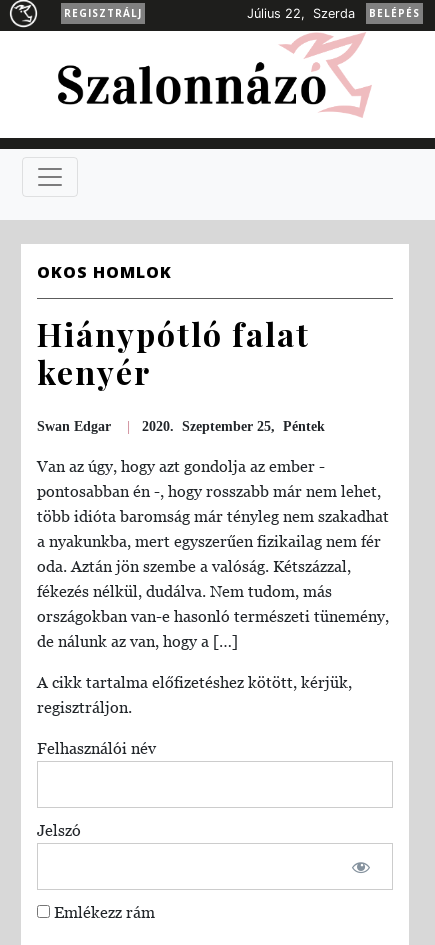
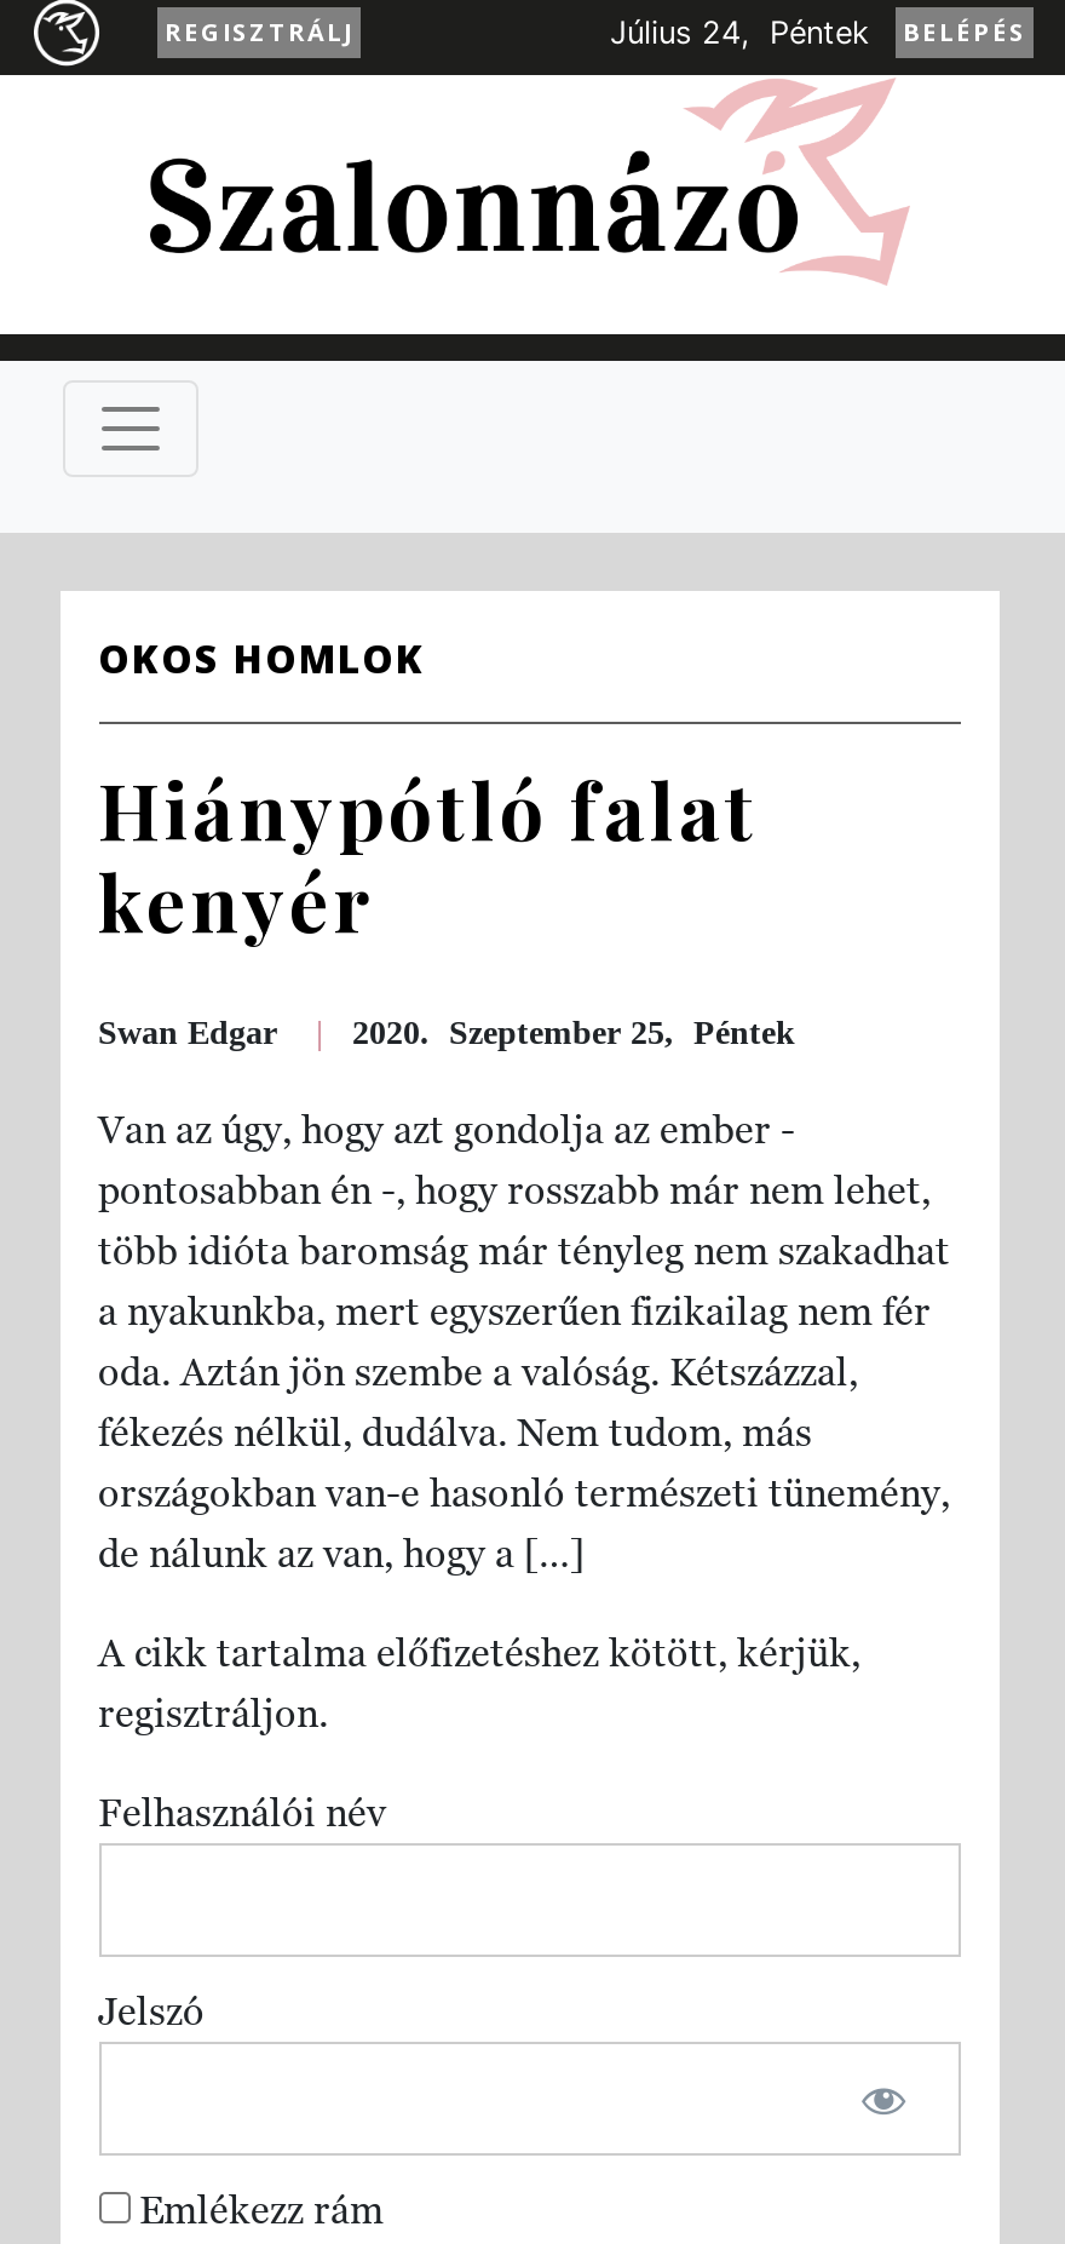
- Július 22, Szerda
+ Július 24, Péntek
